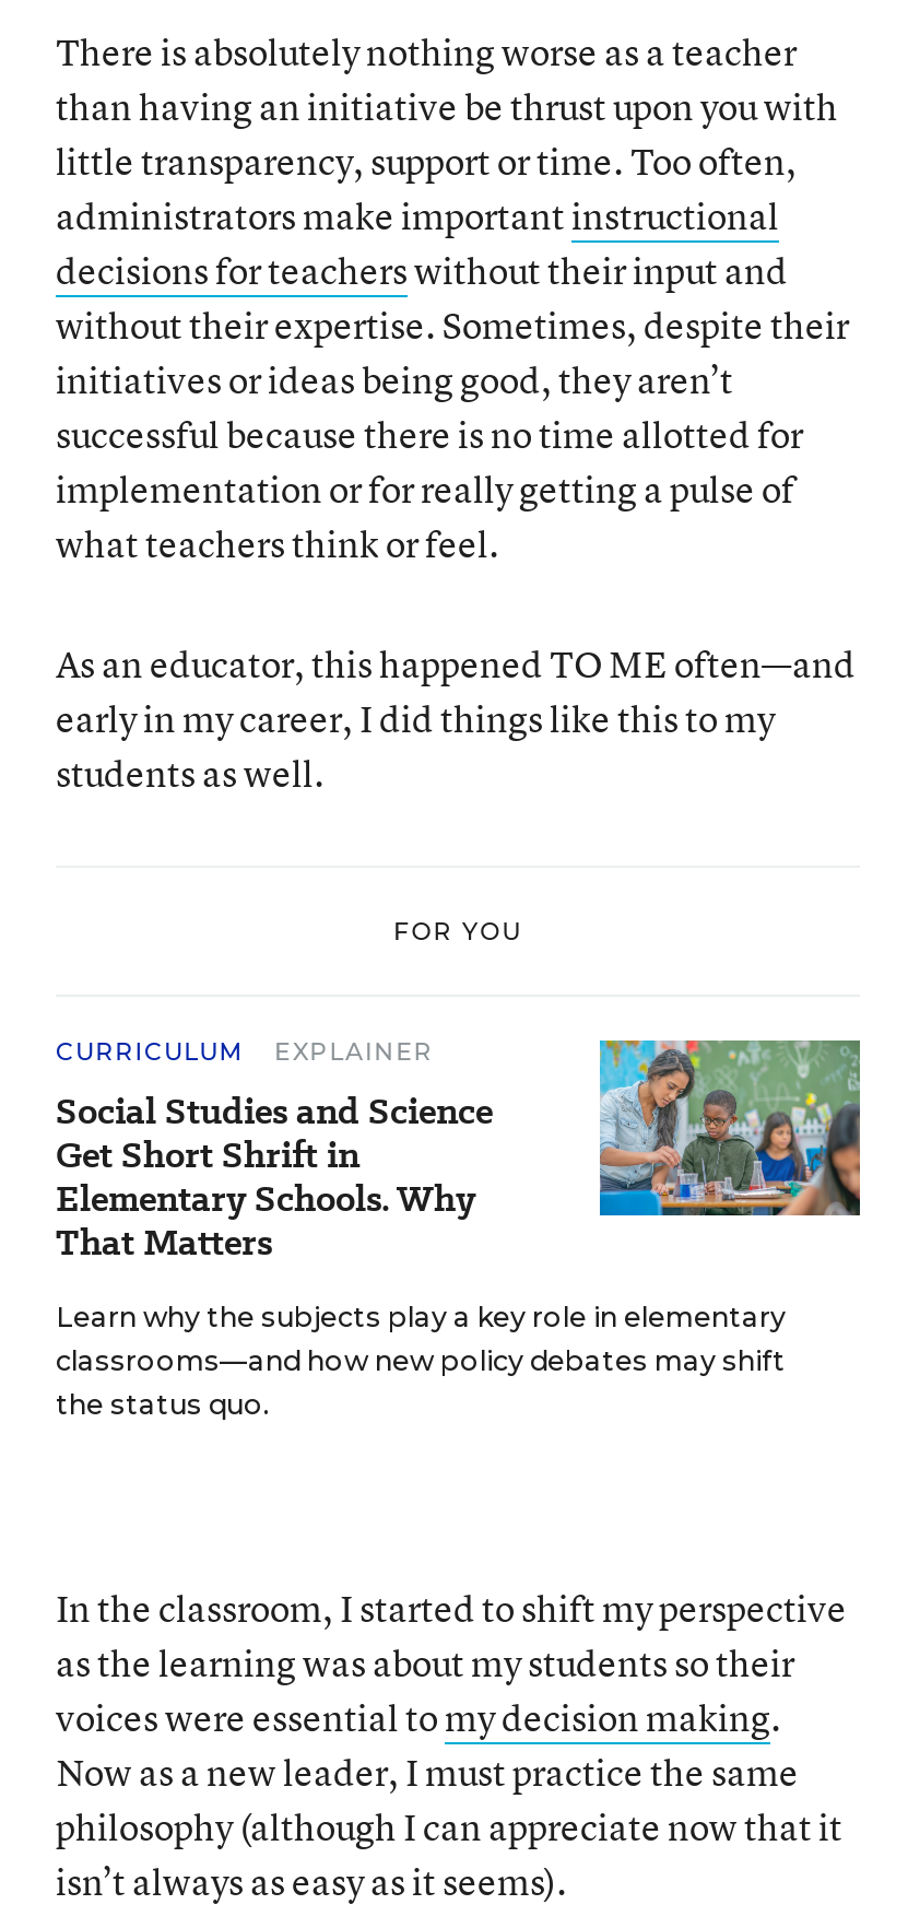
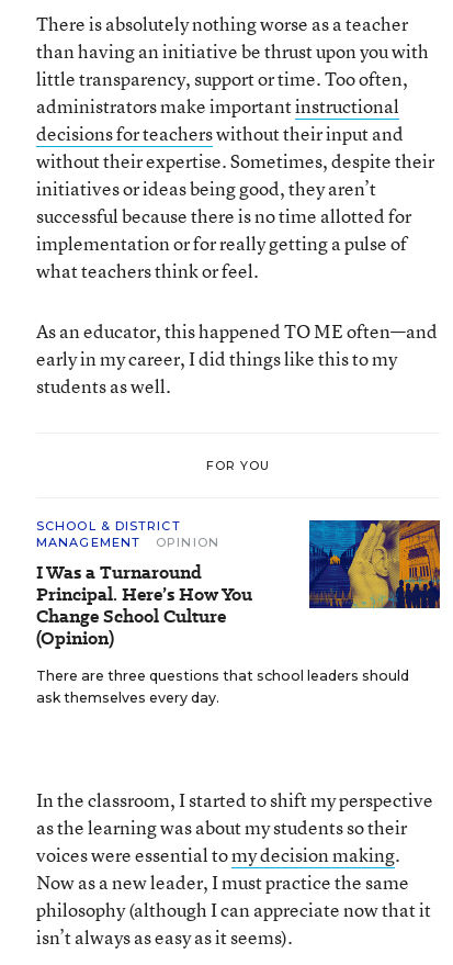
- CURRICULUM
- EXPLAINER
- Social Studies and Science
- Get Short Shrift in
- Elementary Schools. Why
- That Matters
+ SCHOOL & DISTRICT
+ MANAGEMENT
+ OPINION
+ I Was a Turnaround
+ Principal. Here’s How You
+ Change School Culture
+ (Opinion)

- [image]
+ [image]

- Learn why the subjects play a key role in elementary
- classrooms—and how new policy debates may shift
- the status quo.
+ There are three questions that school leaders should
+ ask themselves every day.
